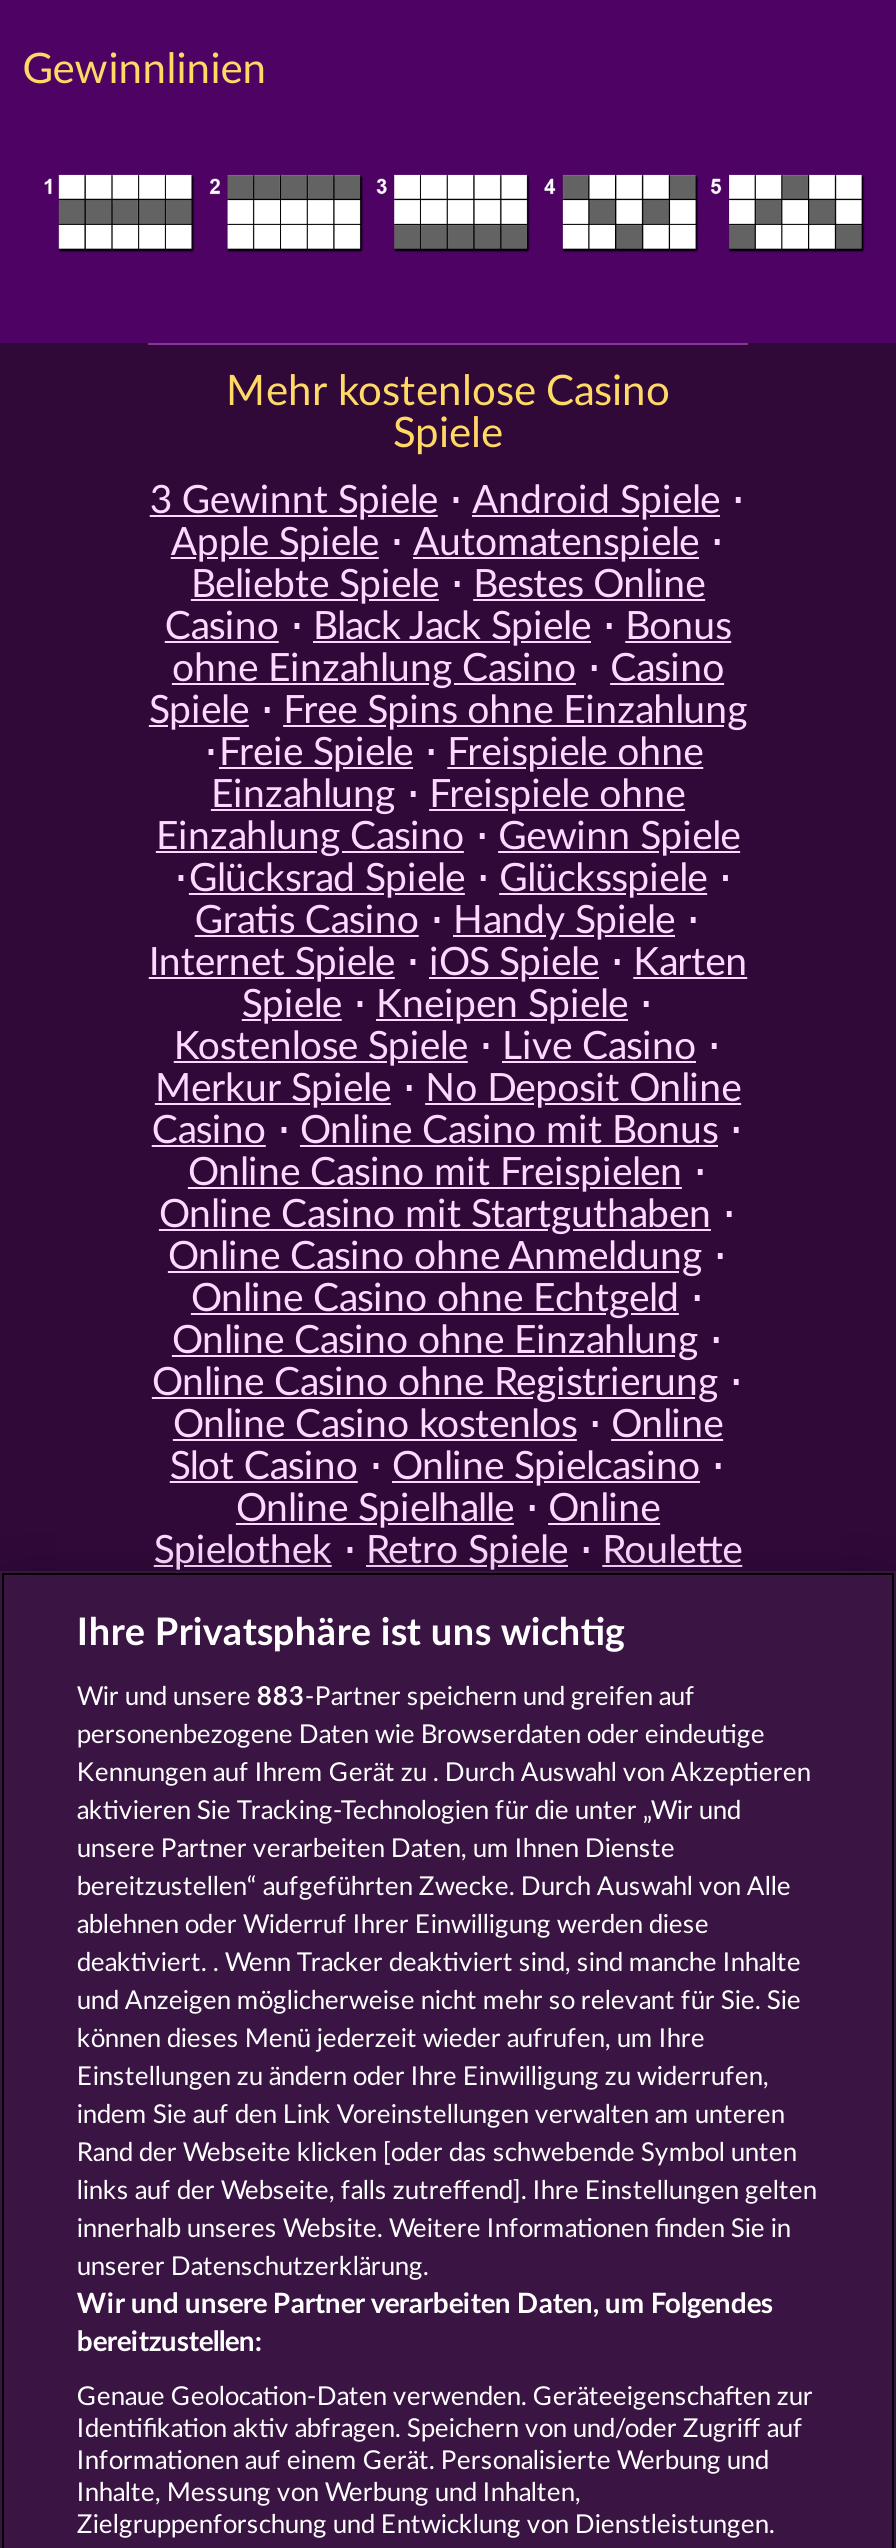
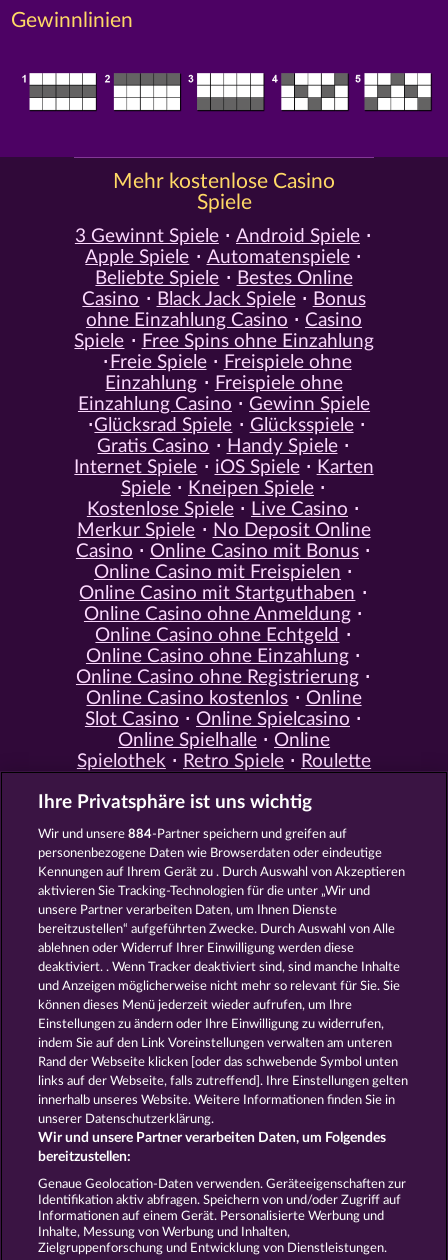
- Wir und unsere 883-Partner speichern und greifen auf
+ Wir und unsere 884-Partner speichern und greifen auf
